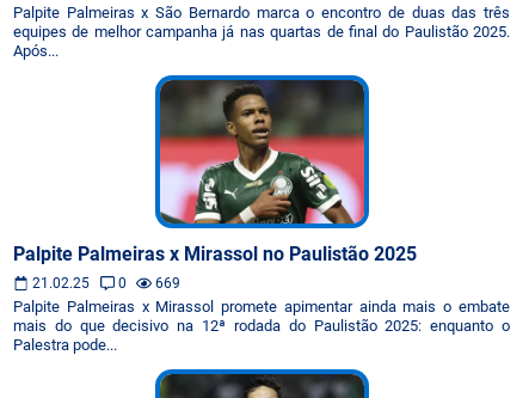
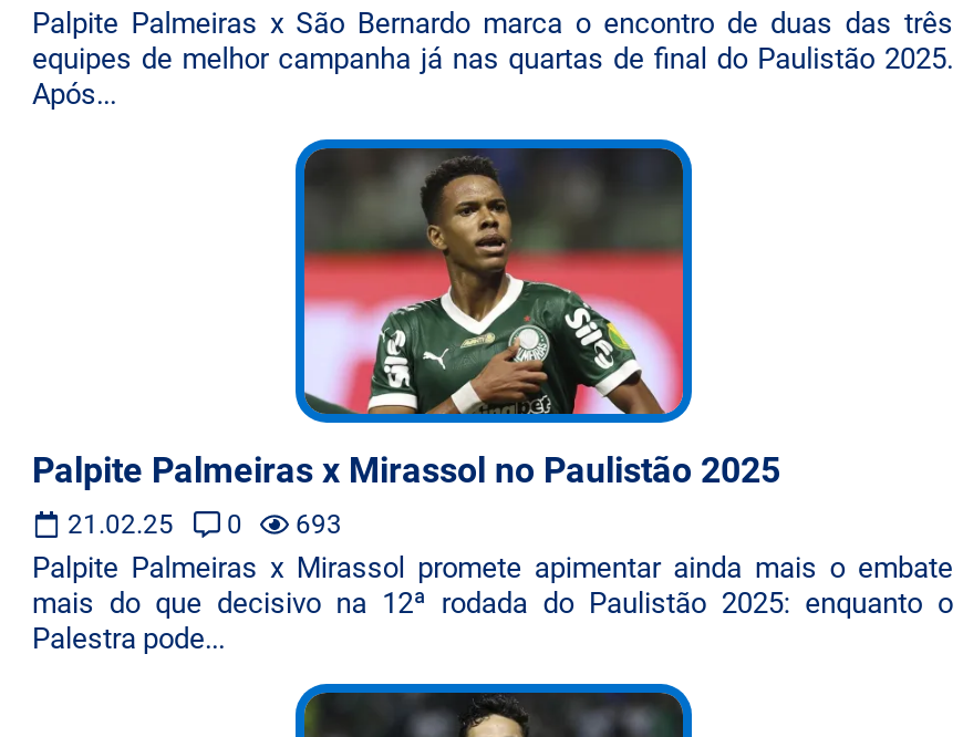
- 21.02.25 0 669
+ 21.02.25 0 693
